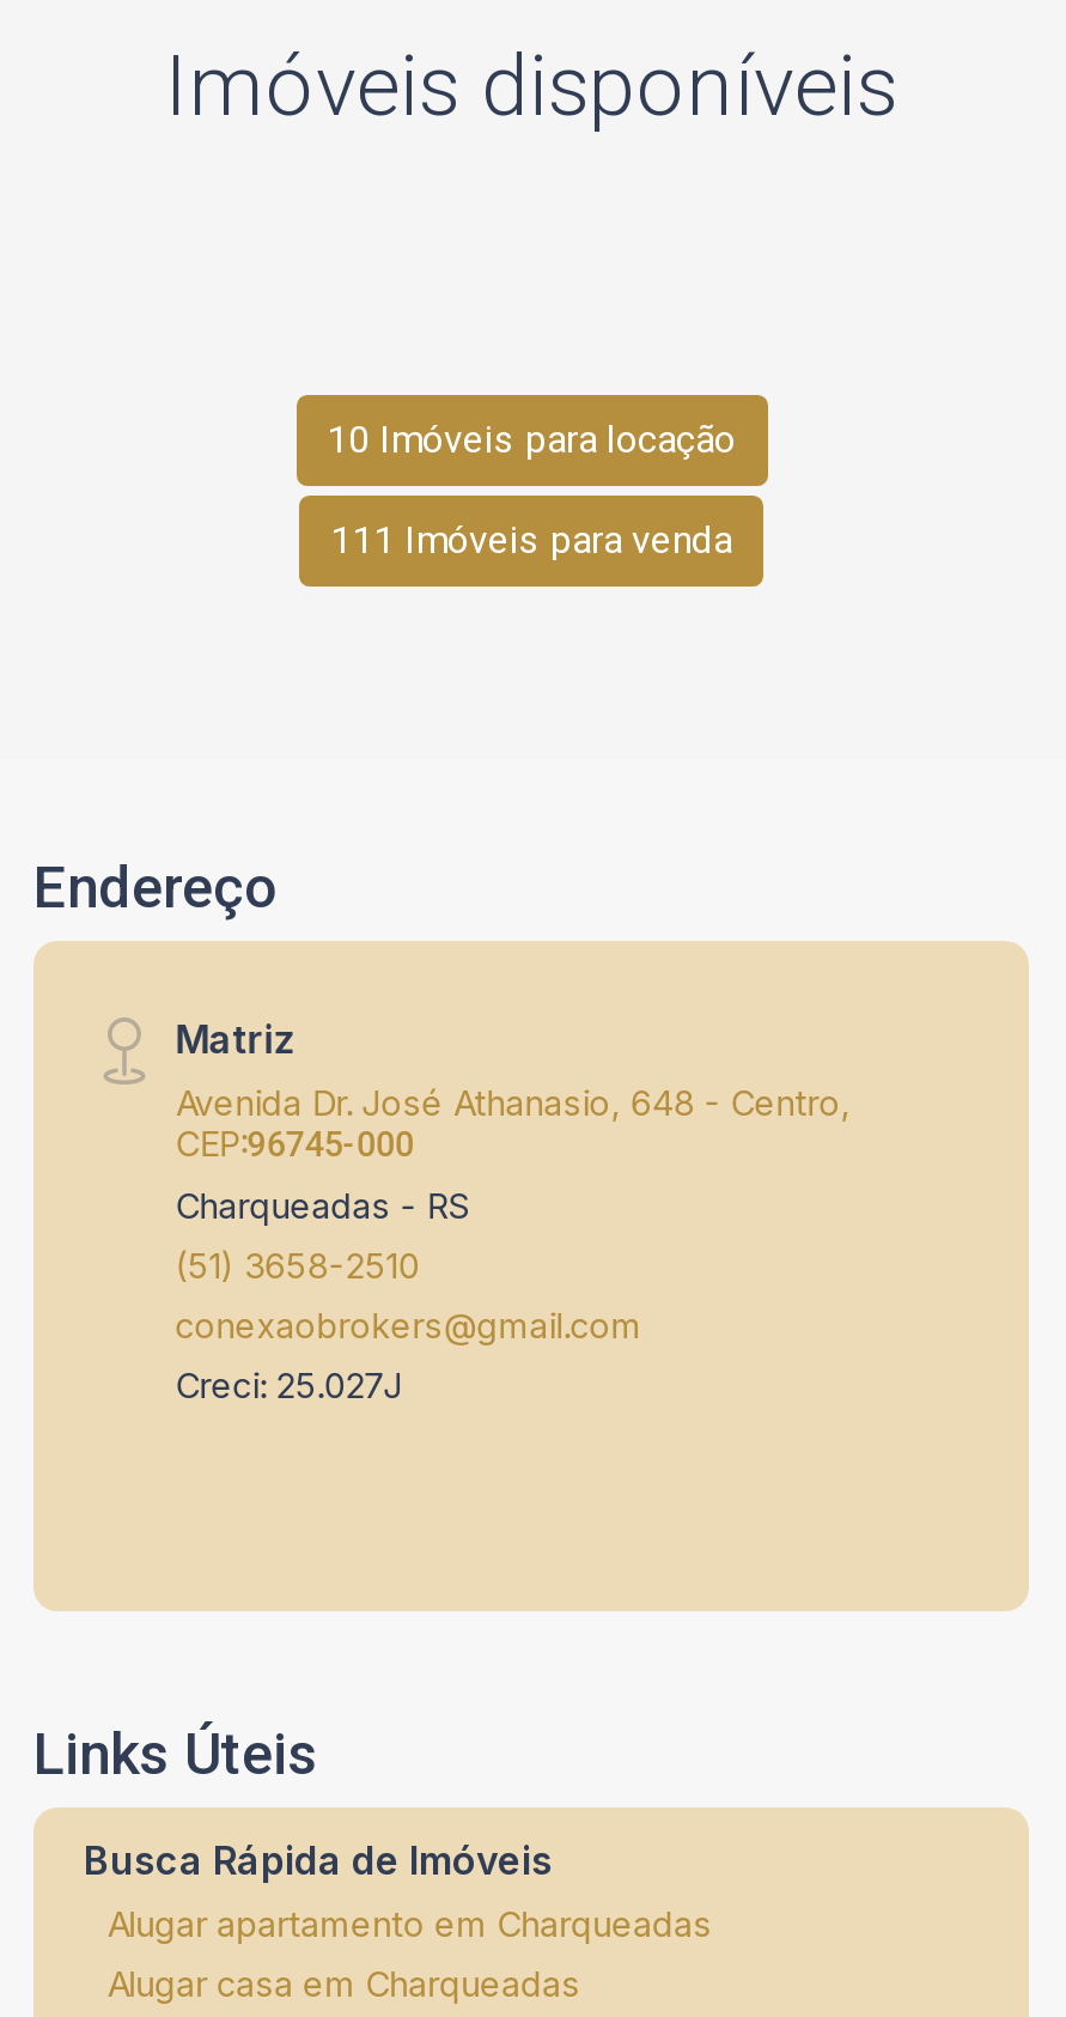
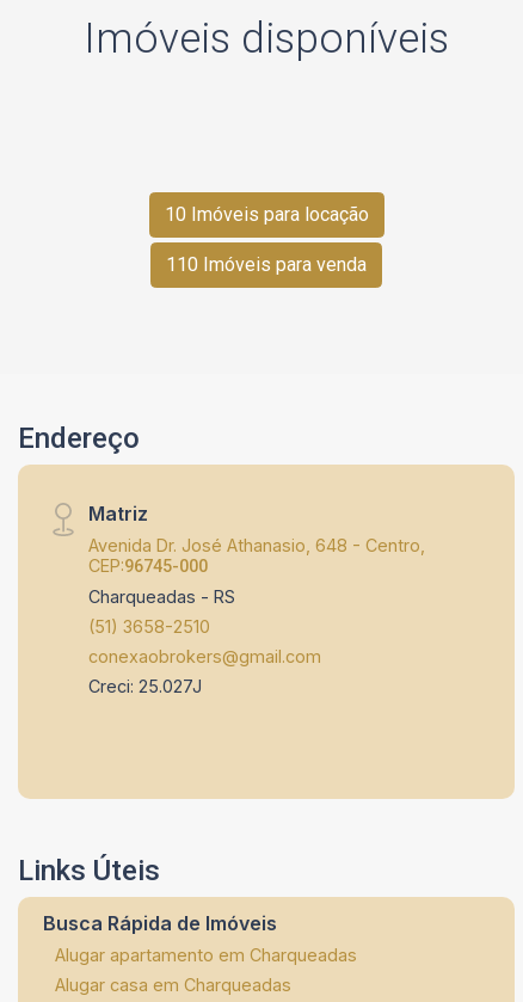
- 111 Imóveis para venda
+ 110 Imóveis para venda
